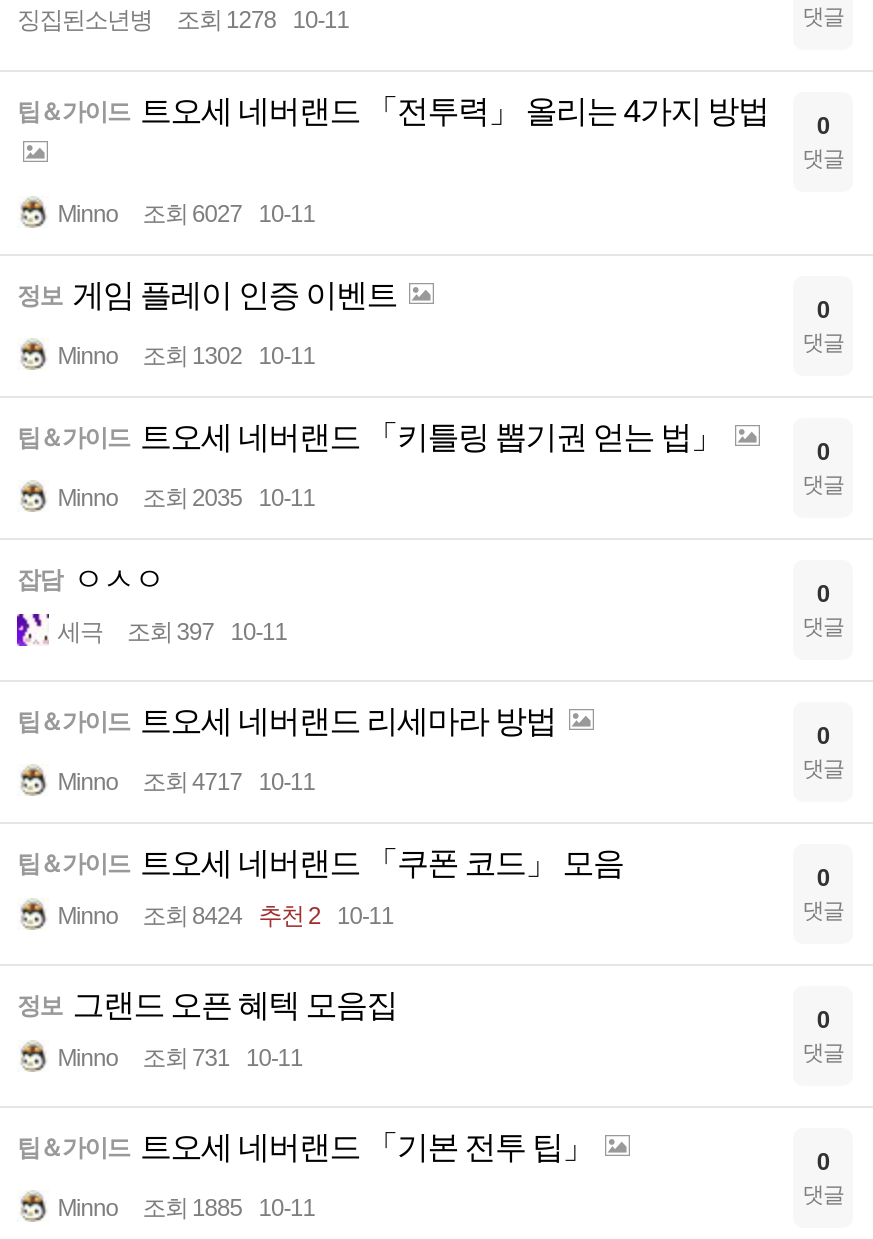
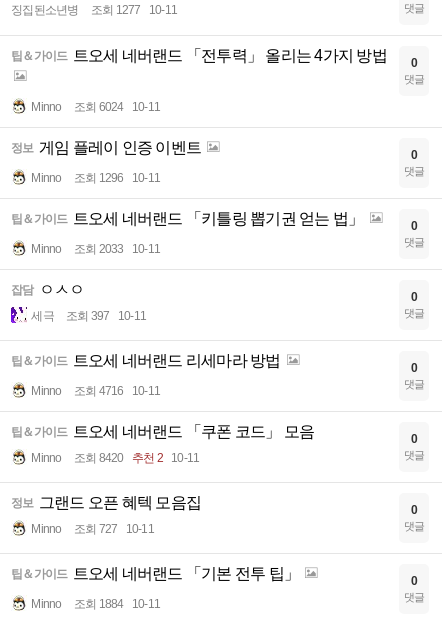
- 징집된소년병 조회 1278 10-11
+ 징집된소년병 조회 1277 10-11

- Minno 조회 6027 10-11
+ Minno 조회 6024 10-11

- Minno 조회 1302 10-11
+ Minno 조회 1296 10-11

- Minno 조회 2035 10-11
+ Minno 조회 2033 10-11

- Minno 조회 4717 10-11
+ Minno 조회 4716 10-11

- Minno 조회 8424 추천 2 10-11
+ Minno 조회 8420 추천 2 10-11

- Minno 조회 731 10-11
+ Minno 조회 727 10-11

- Minno 조회 1885 10-11
+ Minno 조회 1884 10-11
